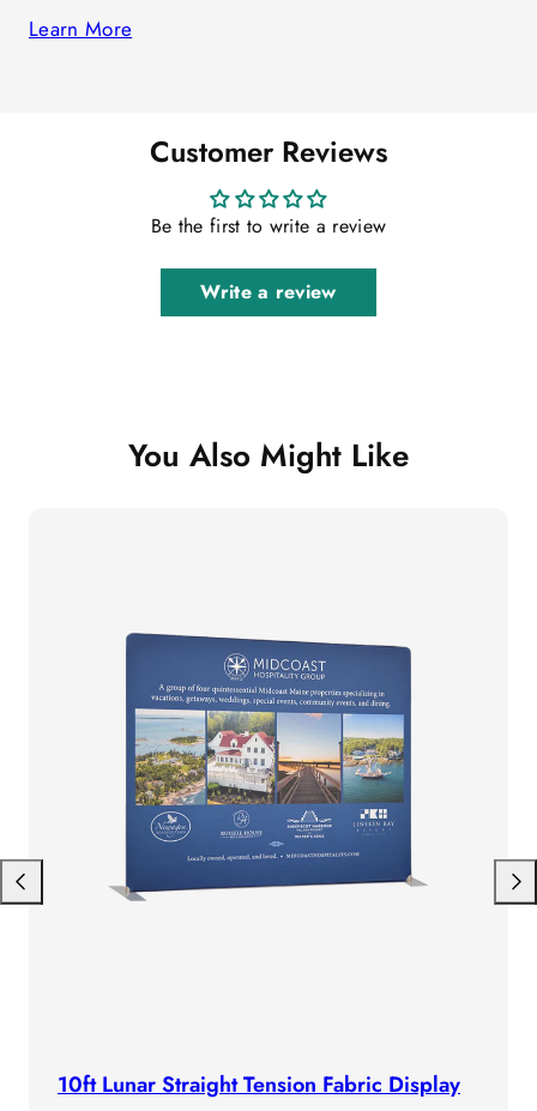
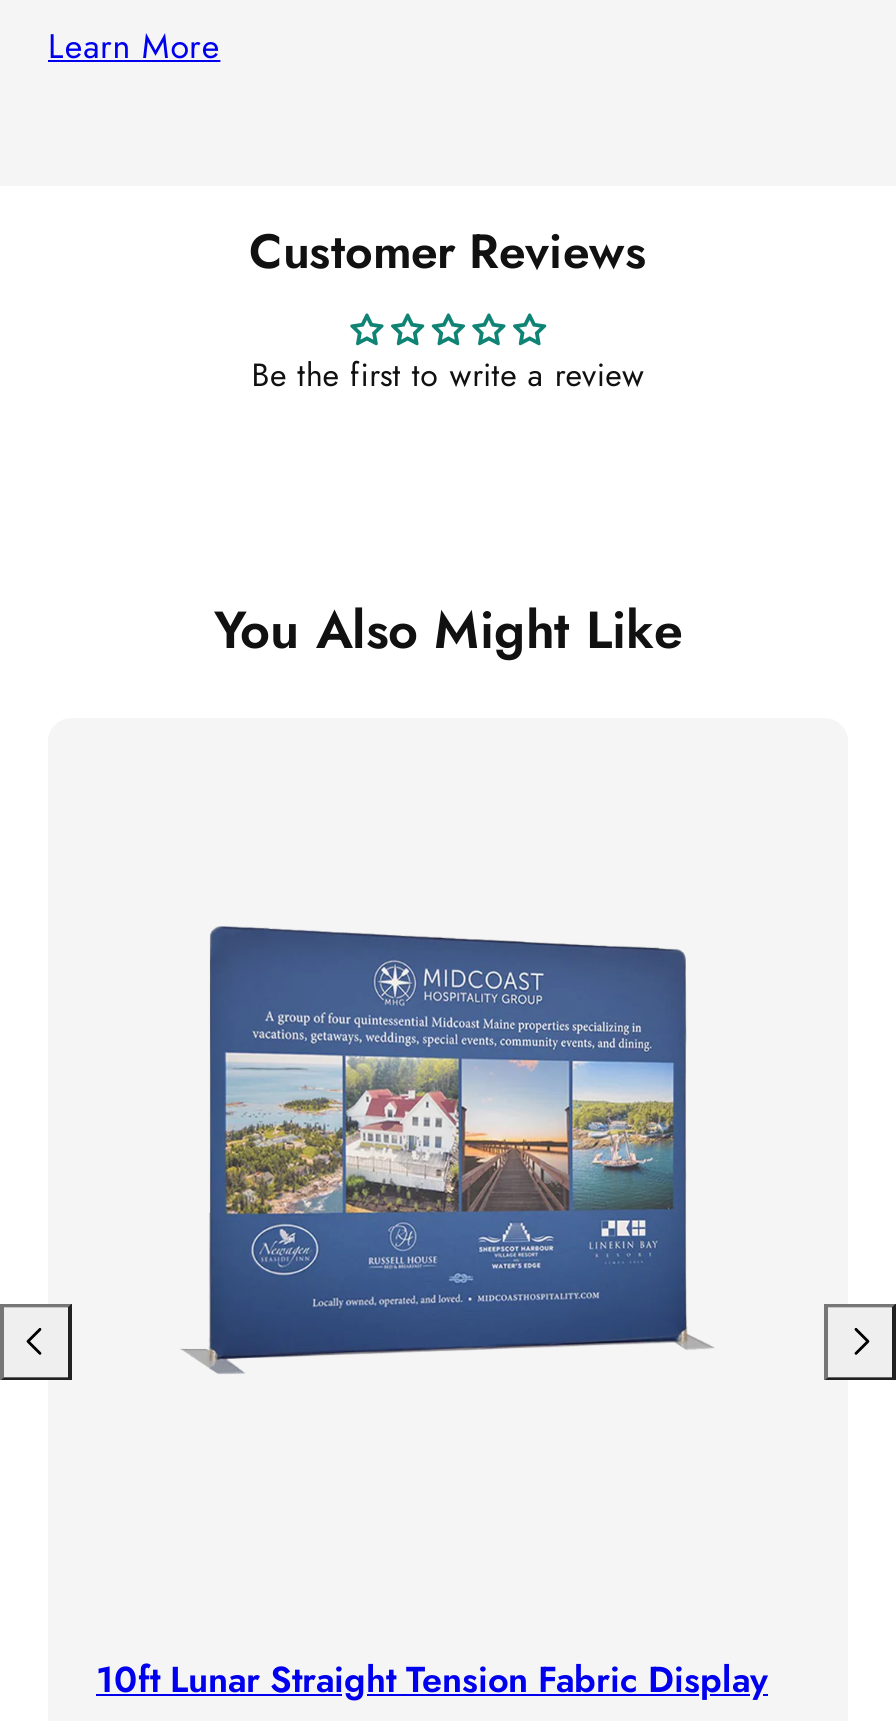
- Write a review
